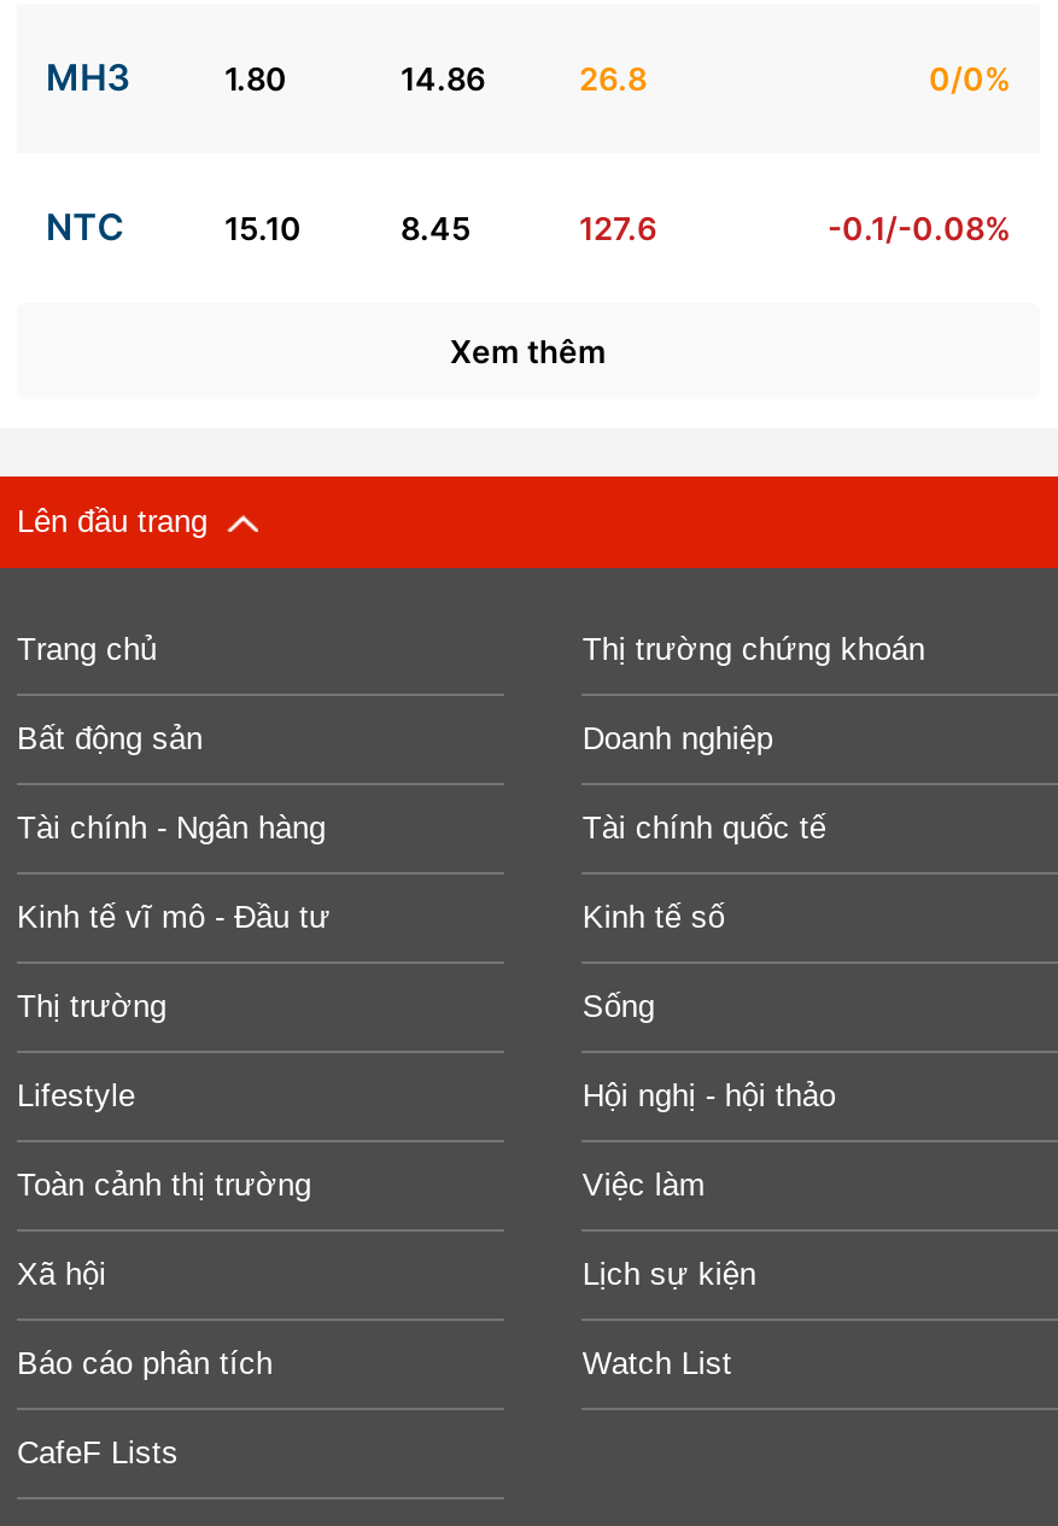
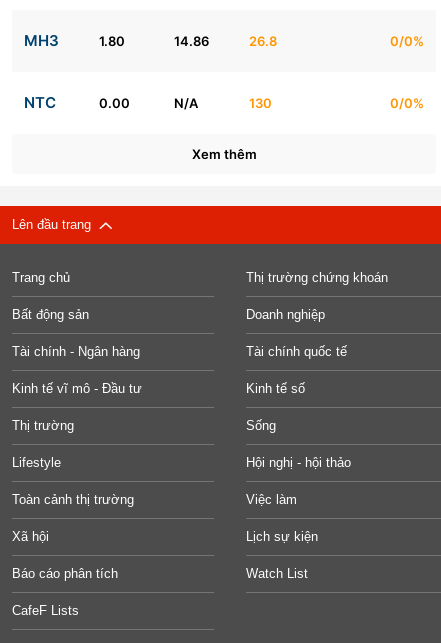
- 15.10
- 8.45
- 127.6
- -0.1/-0.08%
+ 0.00
+ N/A
+ 130
+ 0/0%
